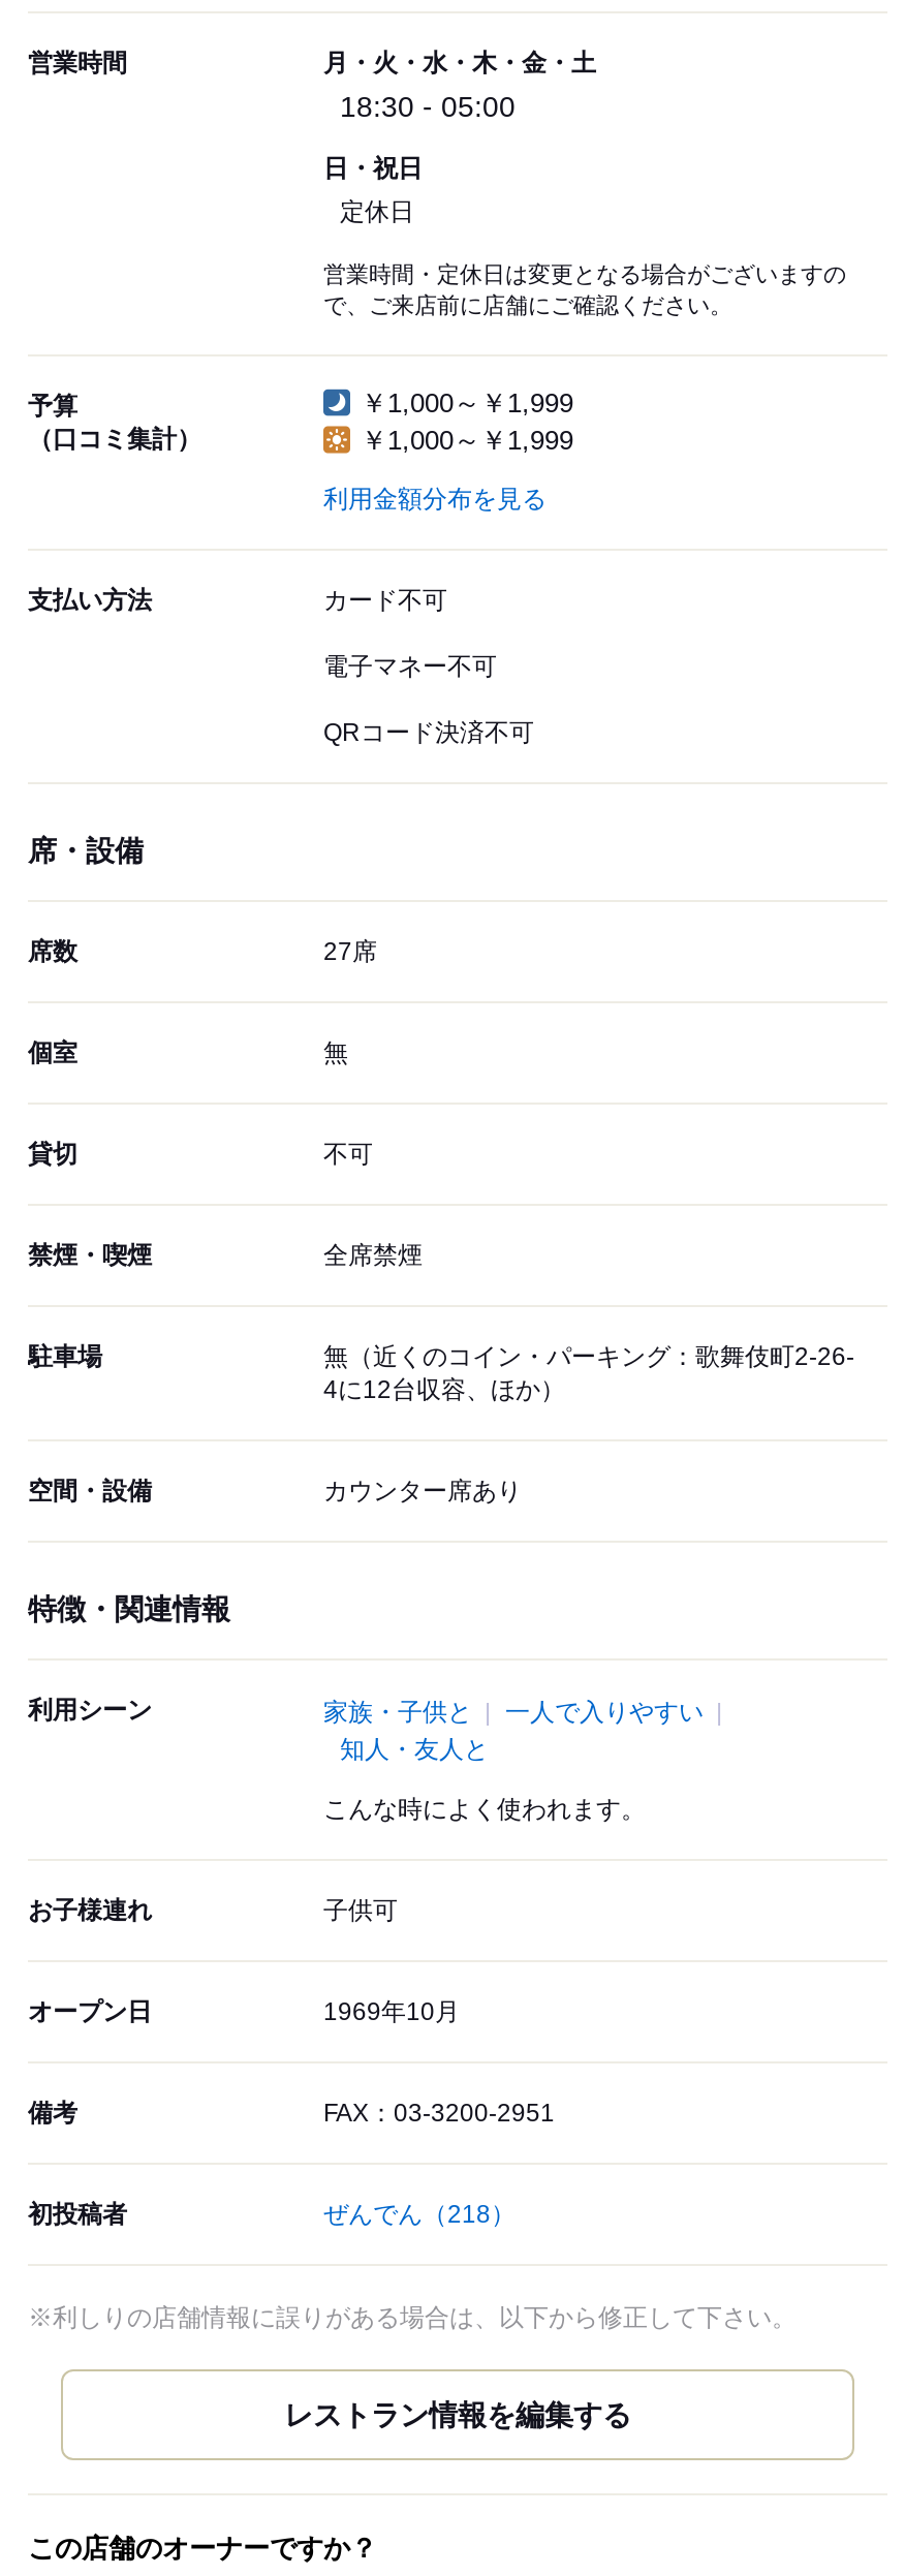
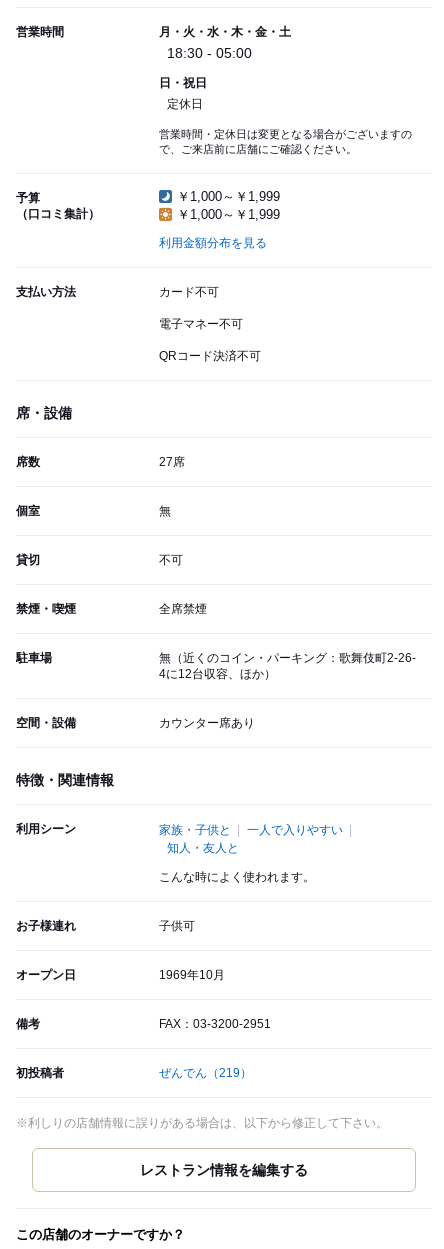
- ぜんでん（218）
+ ぜんでん（219）
